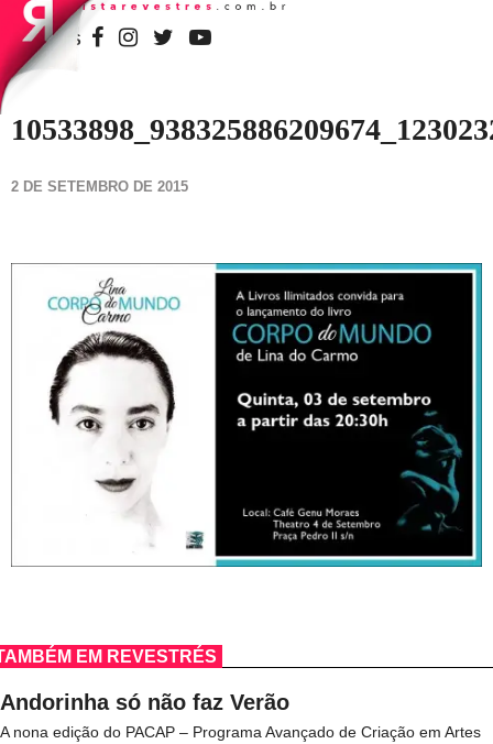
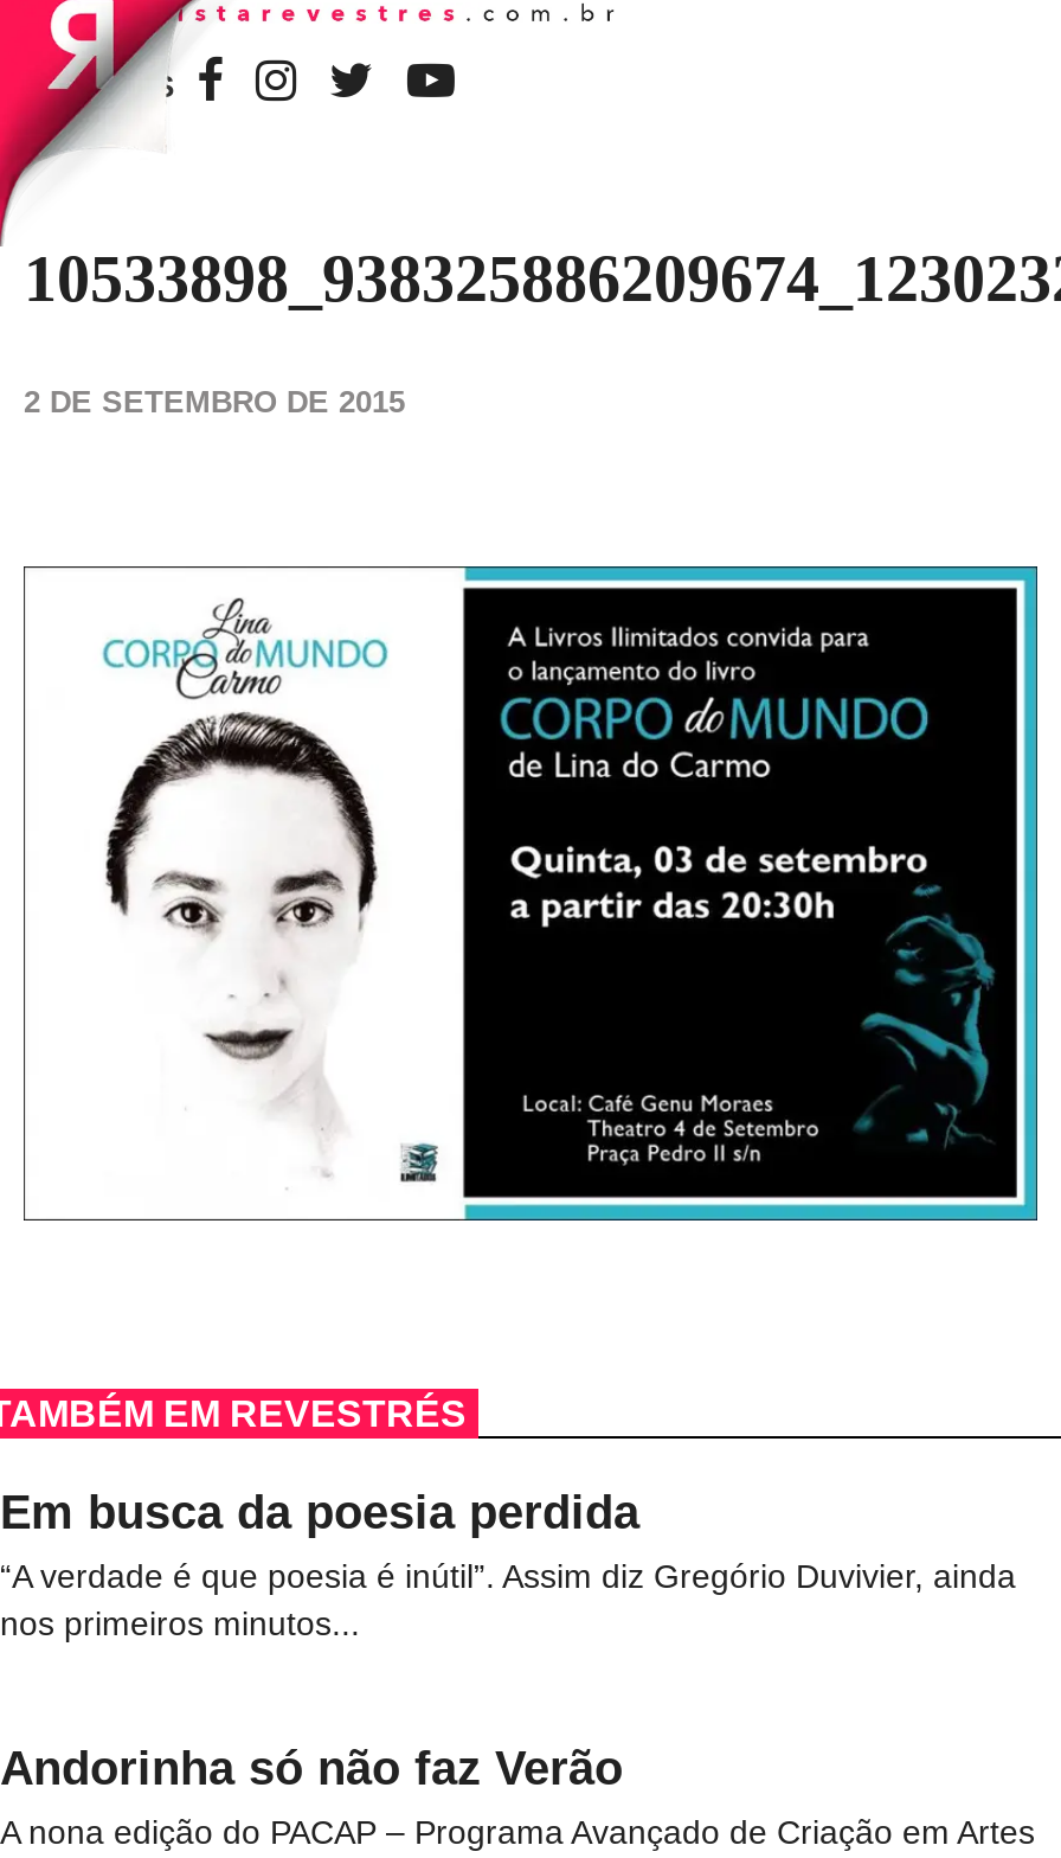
+ Em busca da poesia perdida
+ “A verdade é que poesia é inútil”. Assim diz Gregório Duvivier, ainda
+ nos primeiros minutos...
